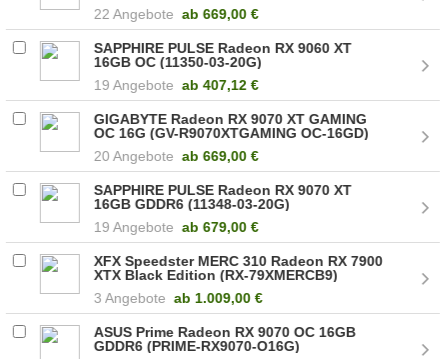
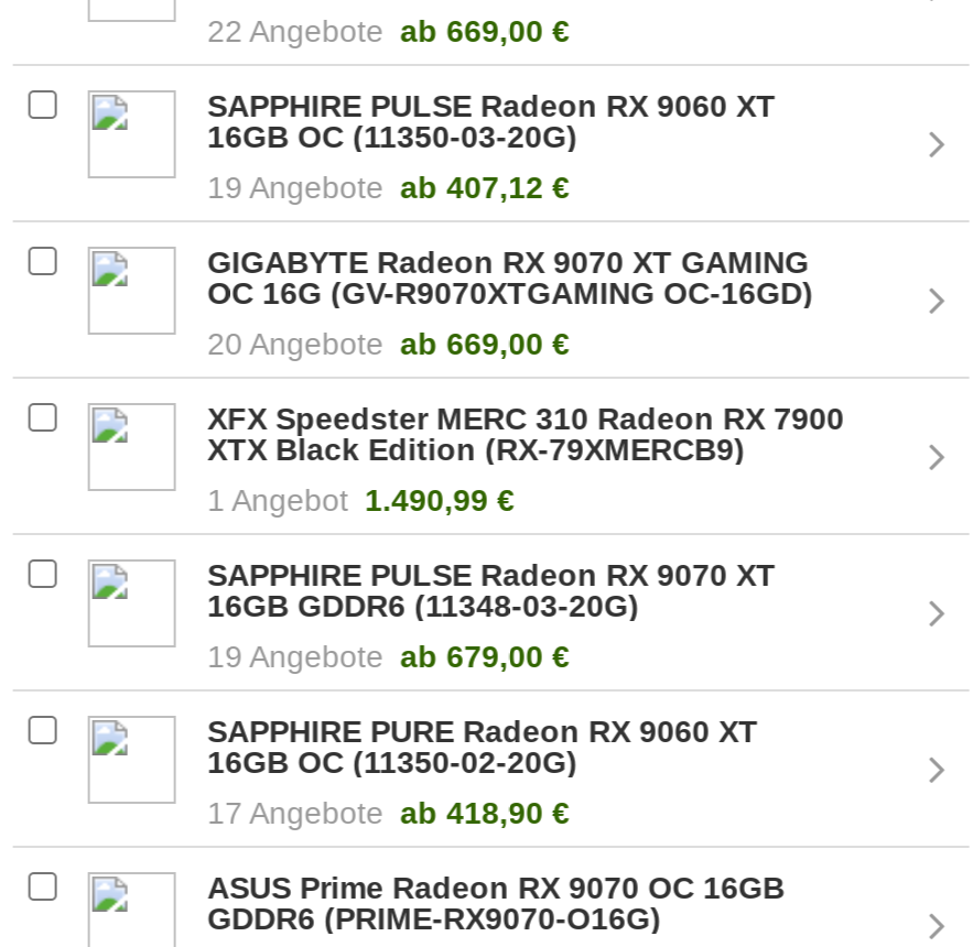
+ 1 Angebot 1.490,99 €

moved up: XFX Speedster MERC 310 Radeon RX 7900 | XTX Black Edition (RX-79XMERCB9)

- 3 Angebote ab 1.009,00 €
+ SAPPHIRE PURE Radeon RX 9060 XT
+ 16GB OC (11350-02-20G)
+ 17 Angebote ab 418,90 €
